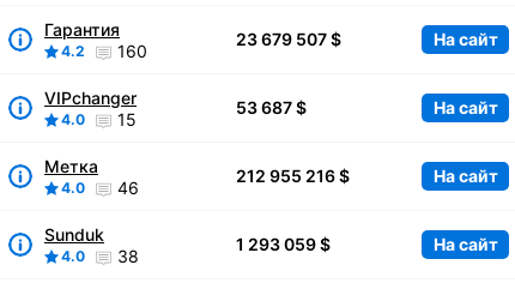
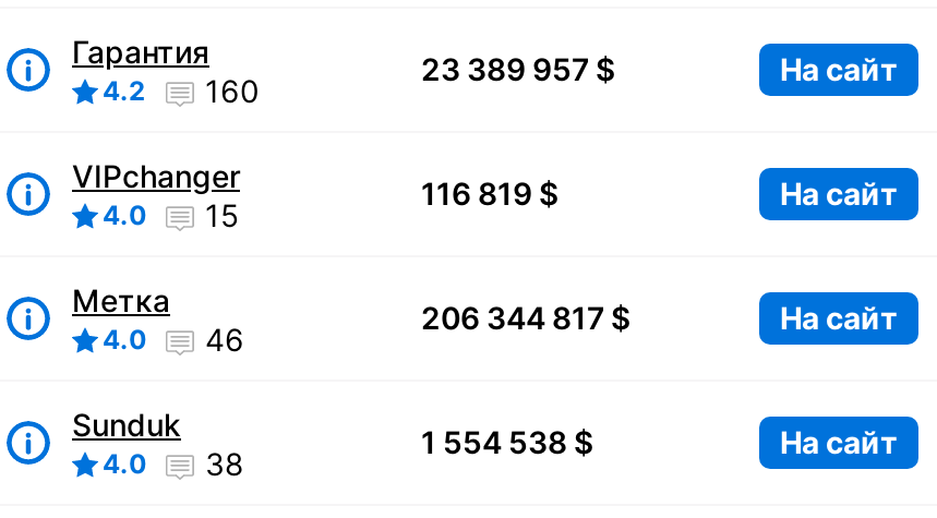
- 23 679 507 $
+ 23 389 957 $

- 53 687 $
+ 116 819 $

- 212 955 216 $
+ 206 344 817 $

- 1 293 059 $
+ 1 554 538 $
